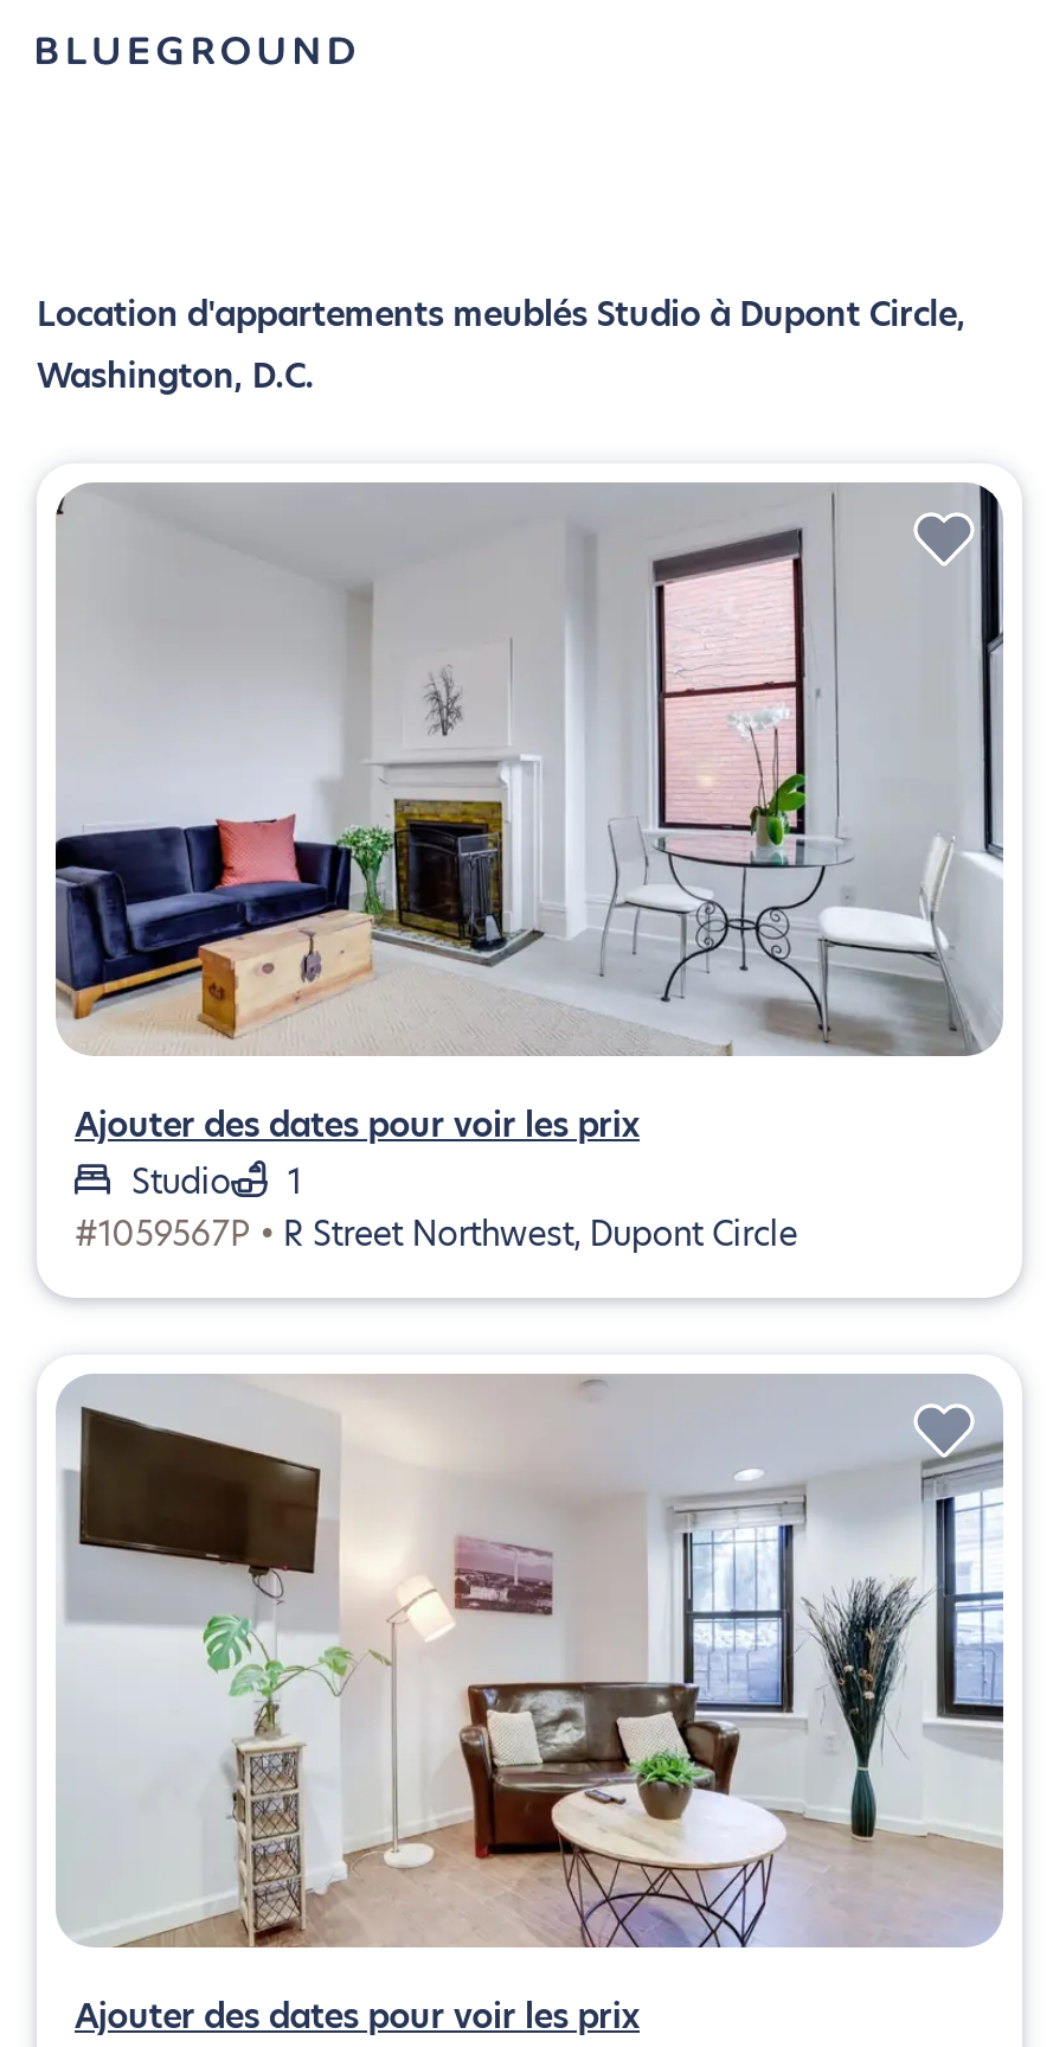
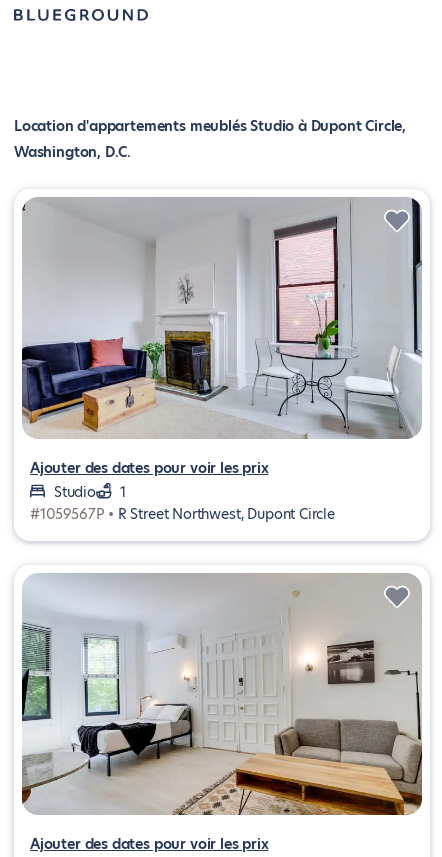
- [image]
+ [image]
